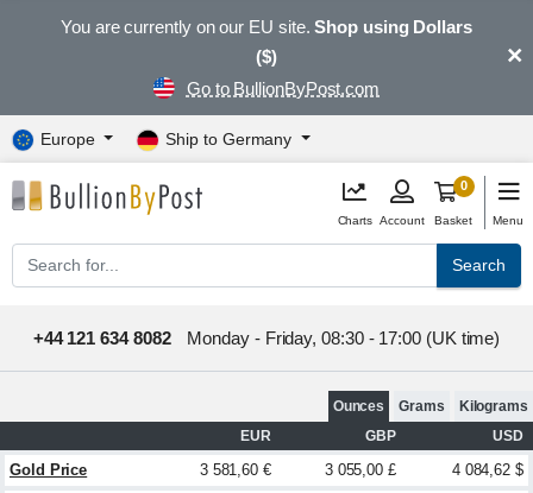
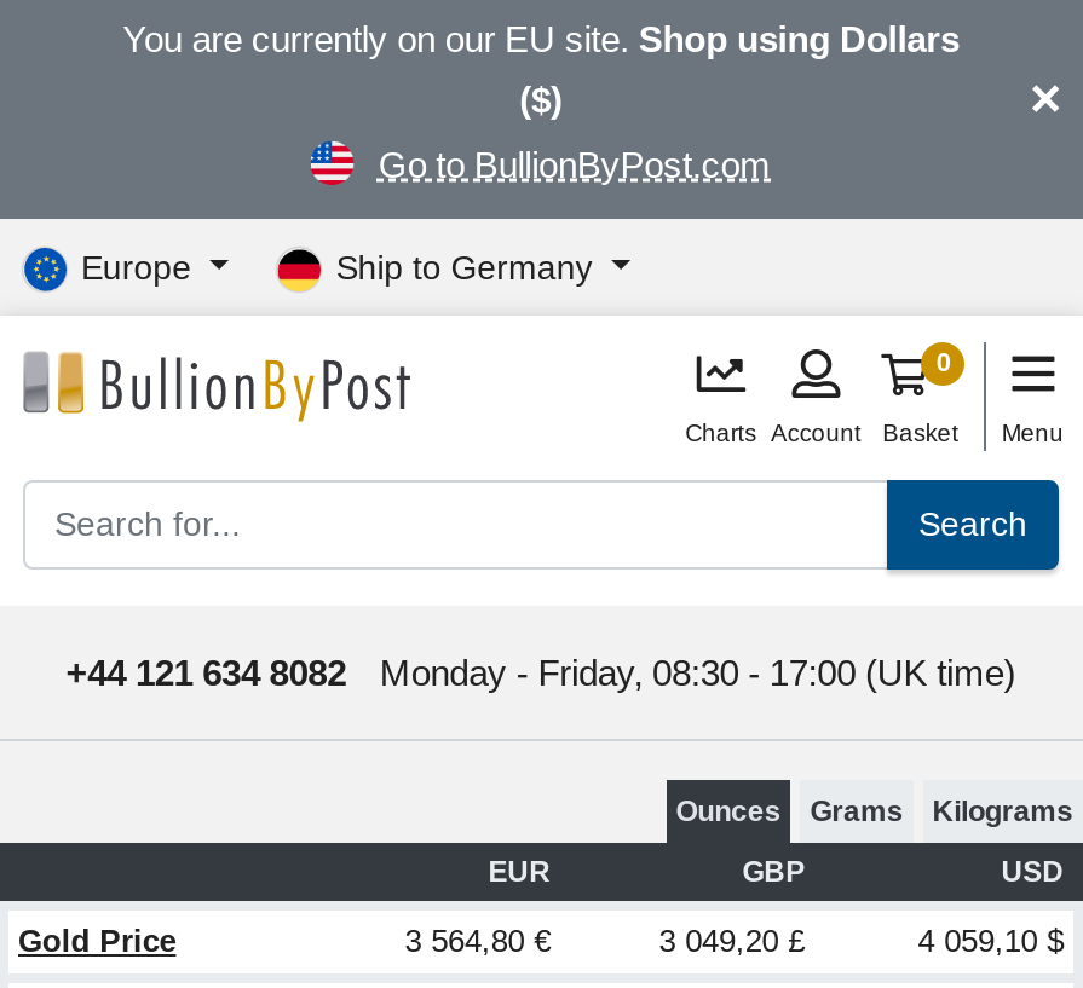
- 3 581,60 €
+ 3 564,80 €

- 3 055,00 £
+ 3 049,20 £

- 4 084,62 $
+ 4 059,10 $
